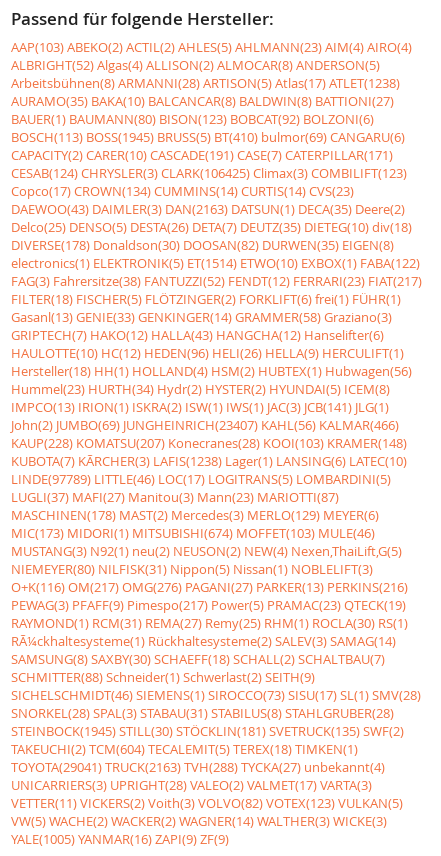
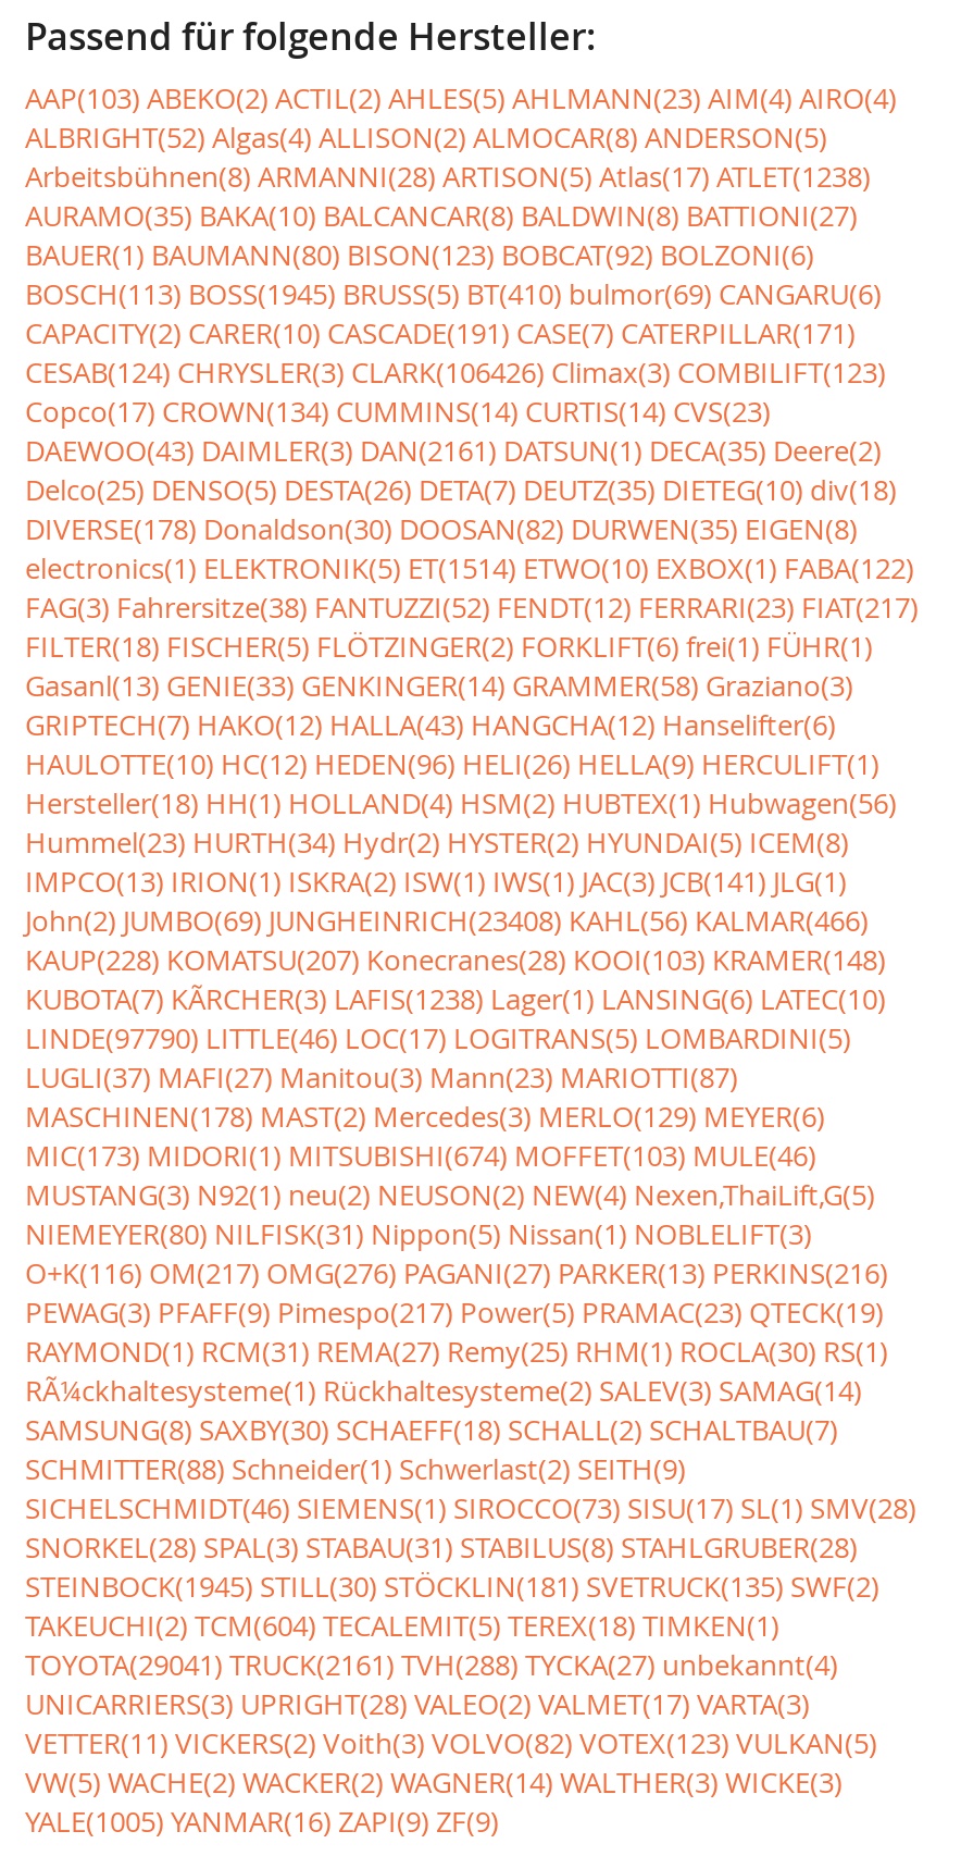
- CESAB(124) CHRYSLER(3) CLARK(106425) Climax(3) COMBILIFT(123)
+ CESAB(124) CHRYSLER(3) CLARK(106426) Climax(3) COMBILIFT(123)

- DAEWOO(43) DAIMLER(3) DAN(2163) DATSUN(1) DECA(35) Deere(2)
+ DAEWOO(43) DAIMLER(3) DAN(2161) DATSUN(1) DECA(35) Deere(2)

- John(2) JUMBO(69) JUNGHEINRICH(23407) KAHL(56) KALMAR(466)
+ John(2) JUMBO(69) JUNGHEINRICH(23408) KAHL(56) KALMAR(466)

- LINDE(97789) LITTLE(46) LOC(17) LOGITRANS(5) LOMBARDINI(5)
+ LINDE(97790) LITTLE(46) LOC(17) LOGITRANS(5) LOMBARDINI(5)

- TOYOTA(29041) TRUCK(2163) TVH(288) TYCKA(27) unbekannt(4)
+ TOYOTA(29041) TRUCK(2161) TVH(288) TYCKA(27) unbekannt(4)
